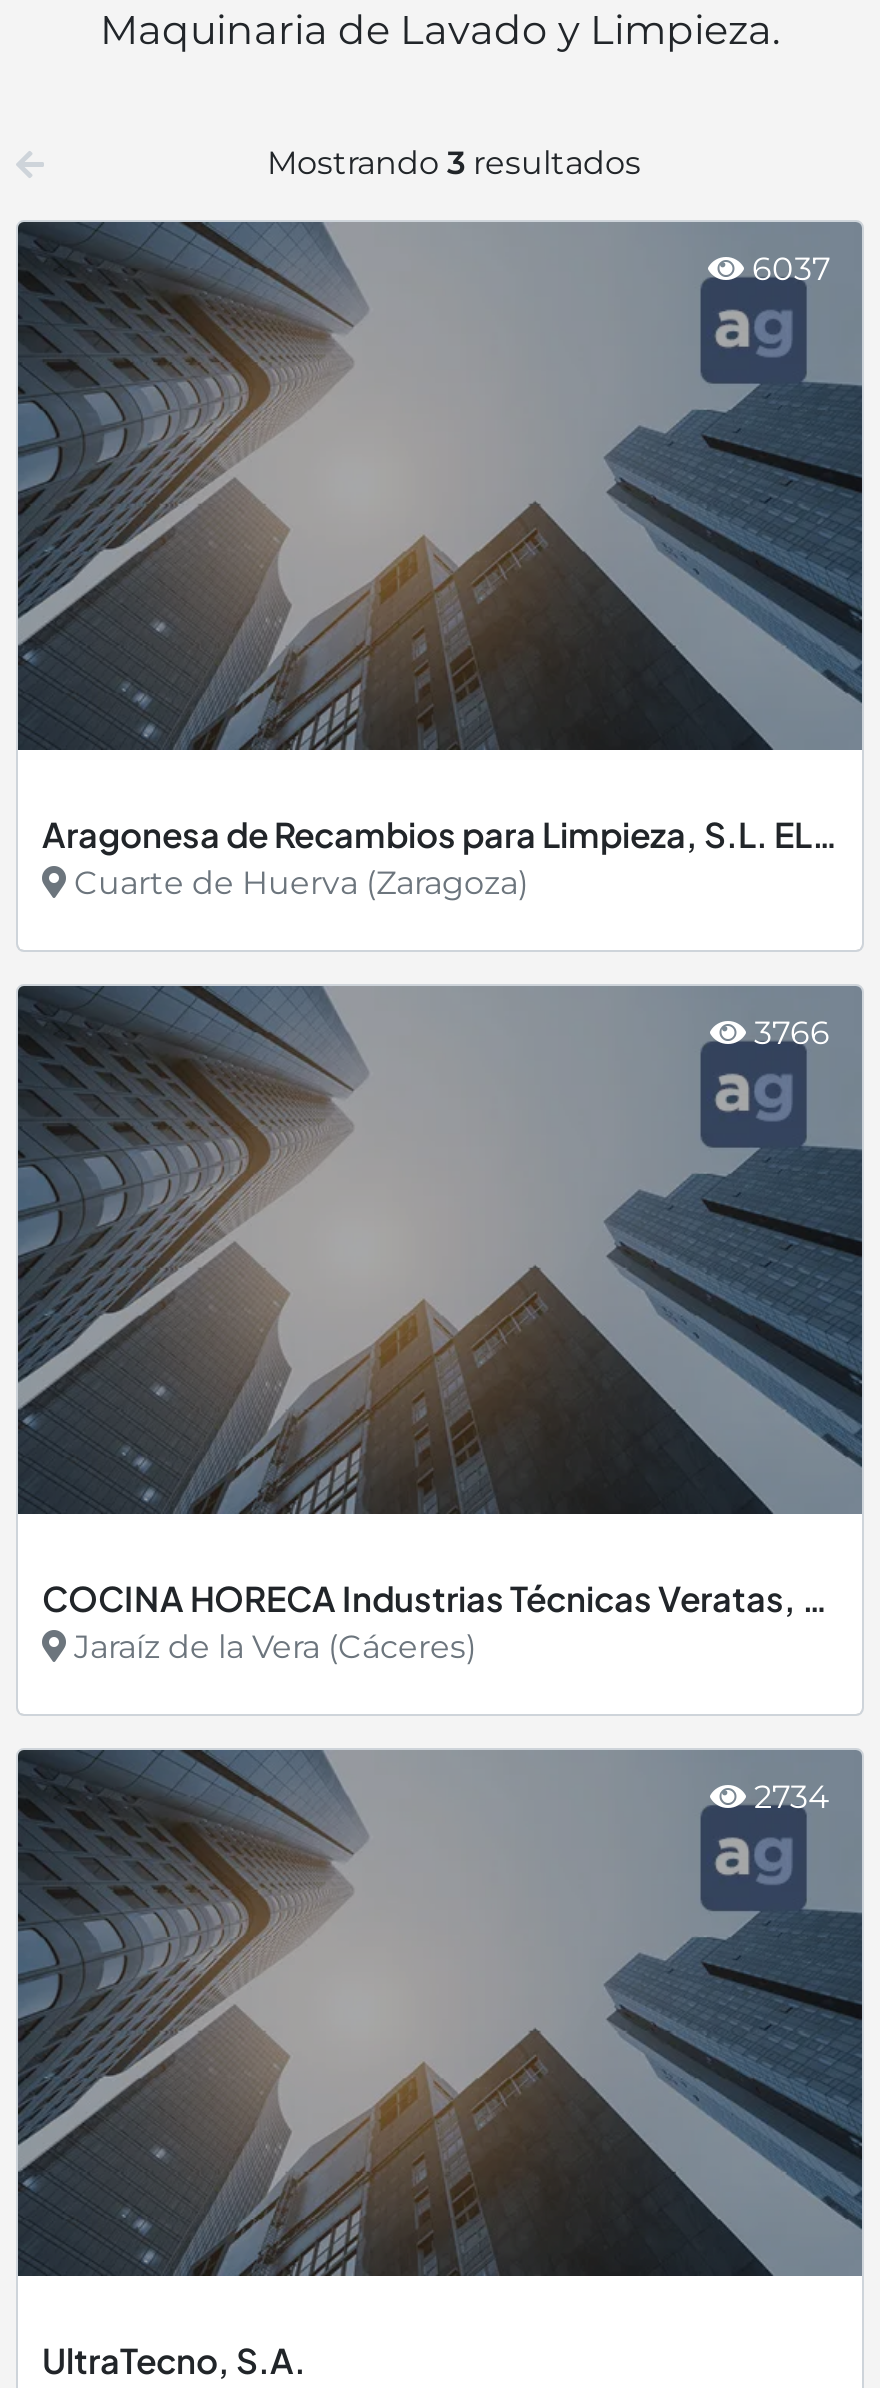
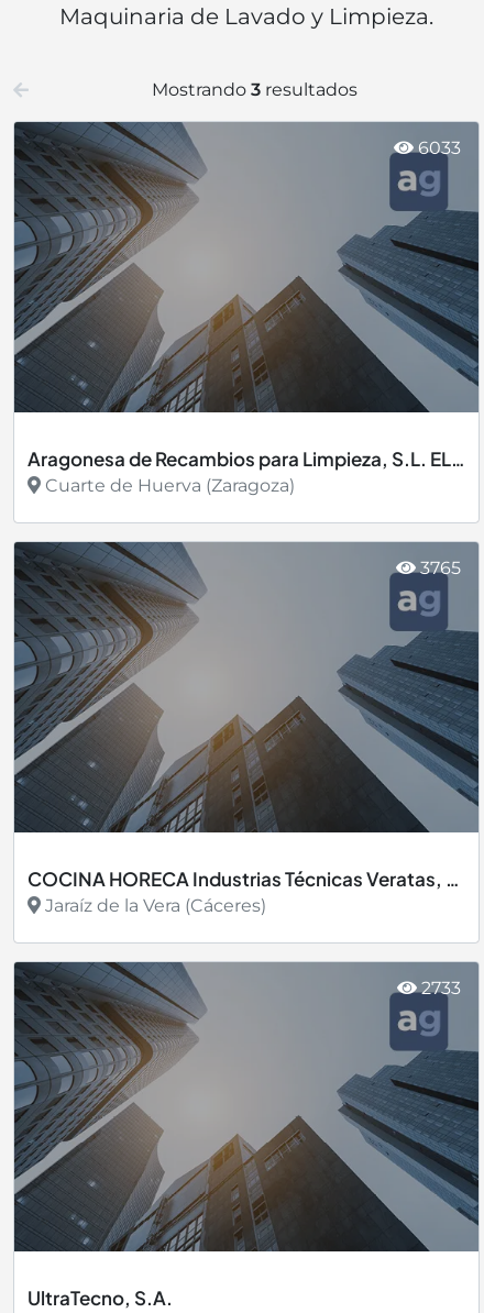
- 6037
+ 6033

- 3766
+ 3765

- 2734
+ 2733
